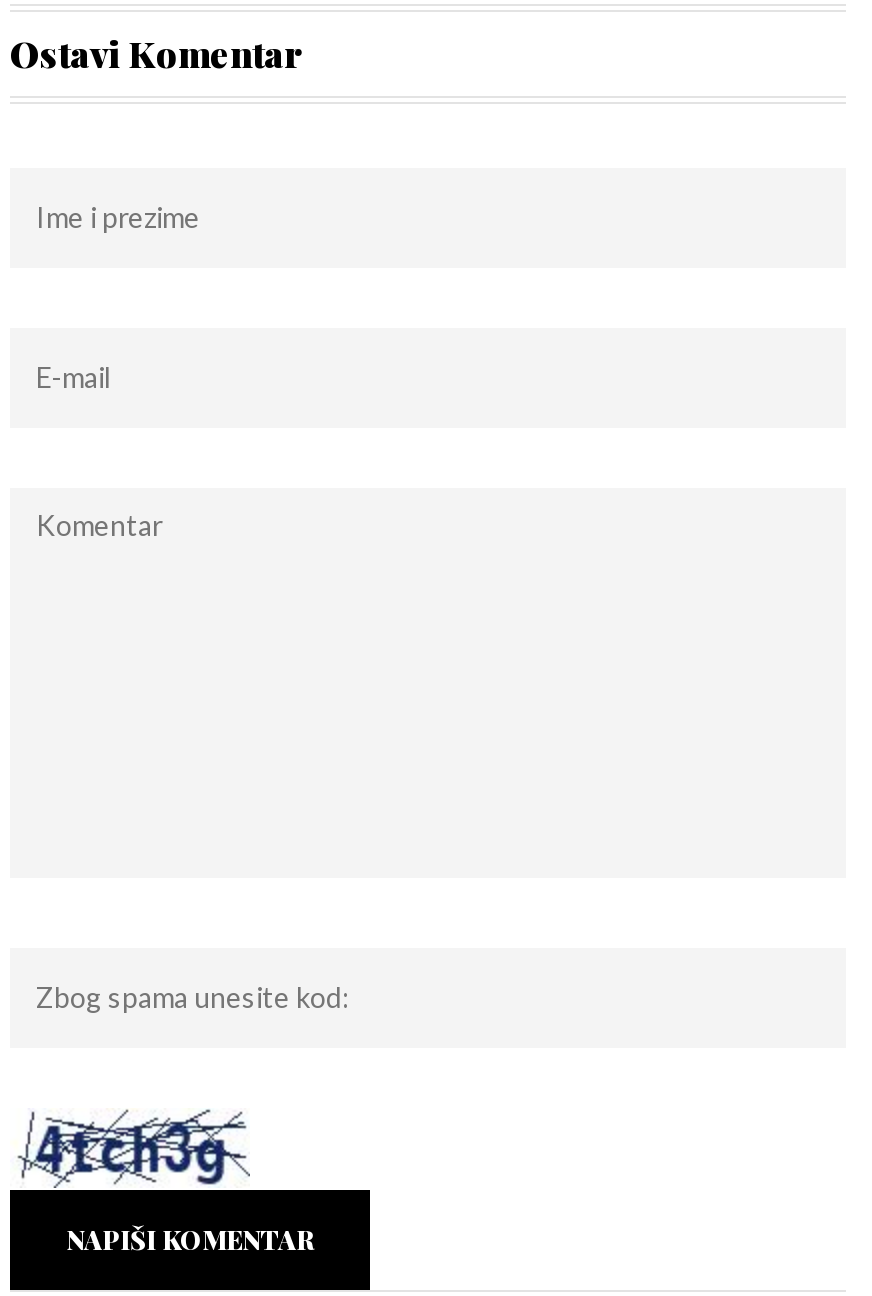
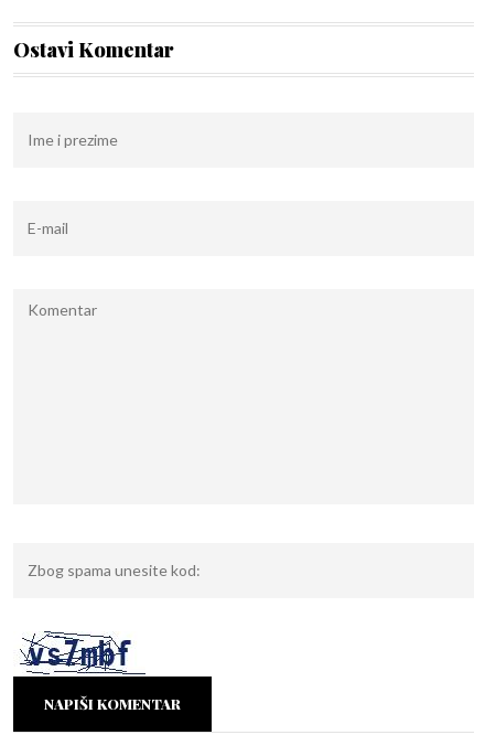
- [image]
+ [image]
